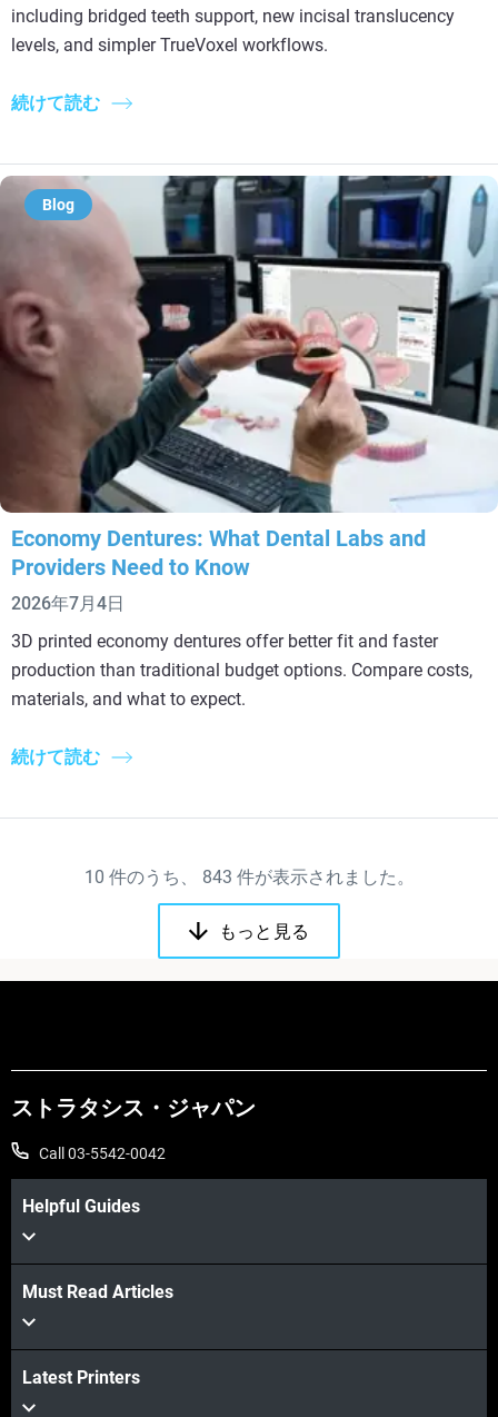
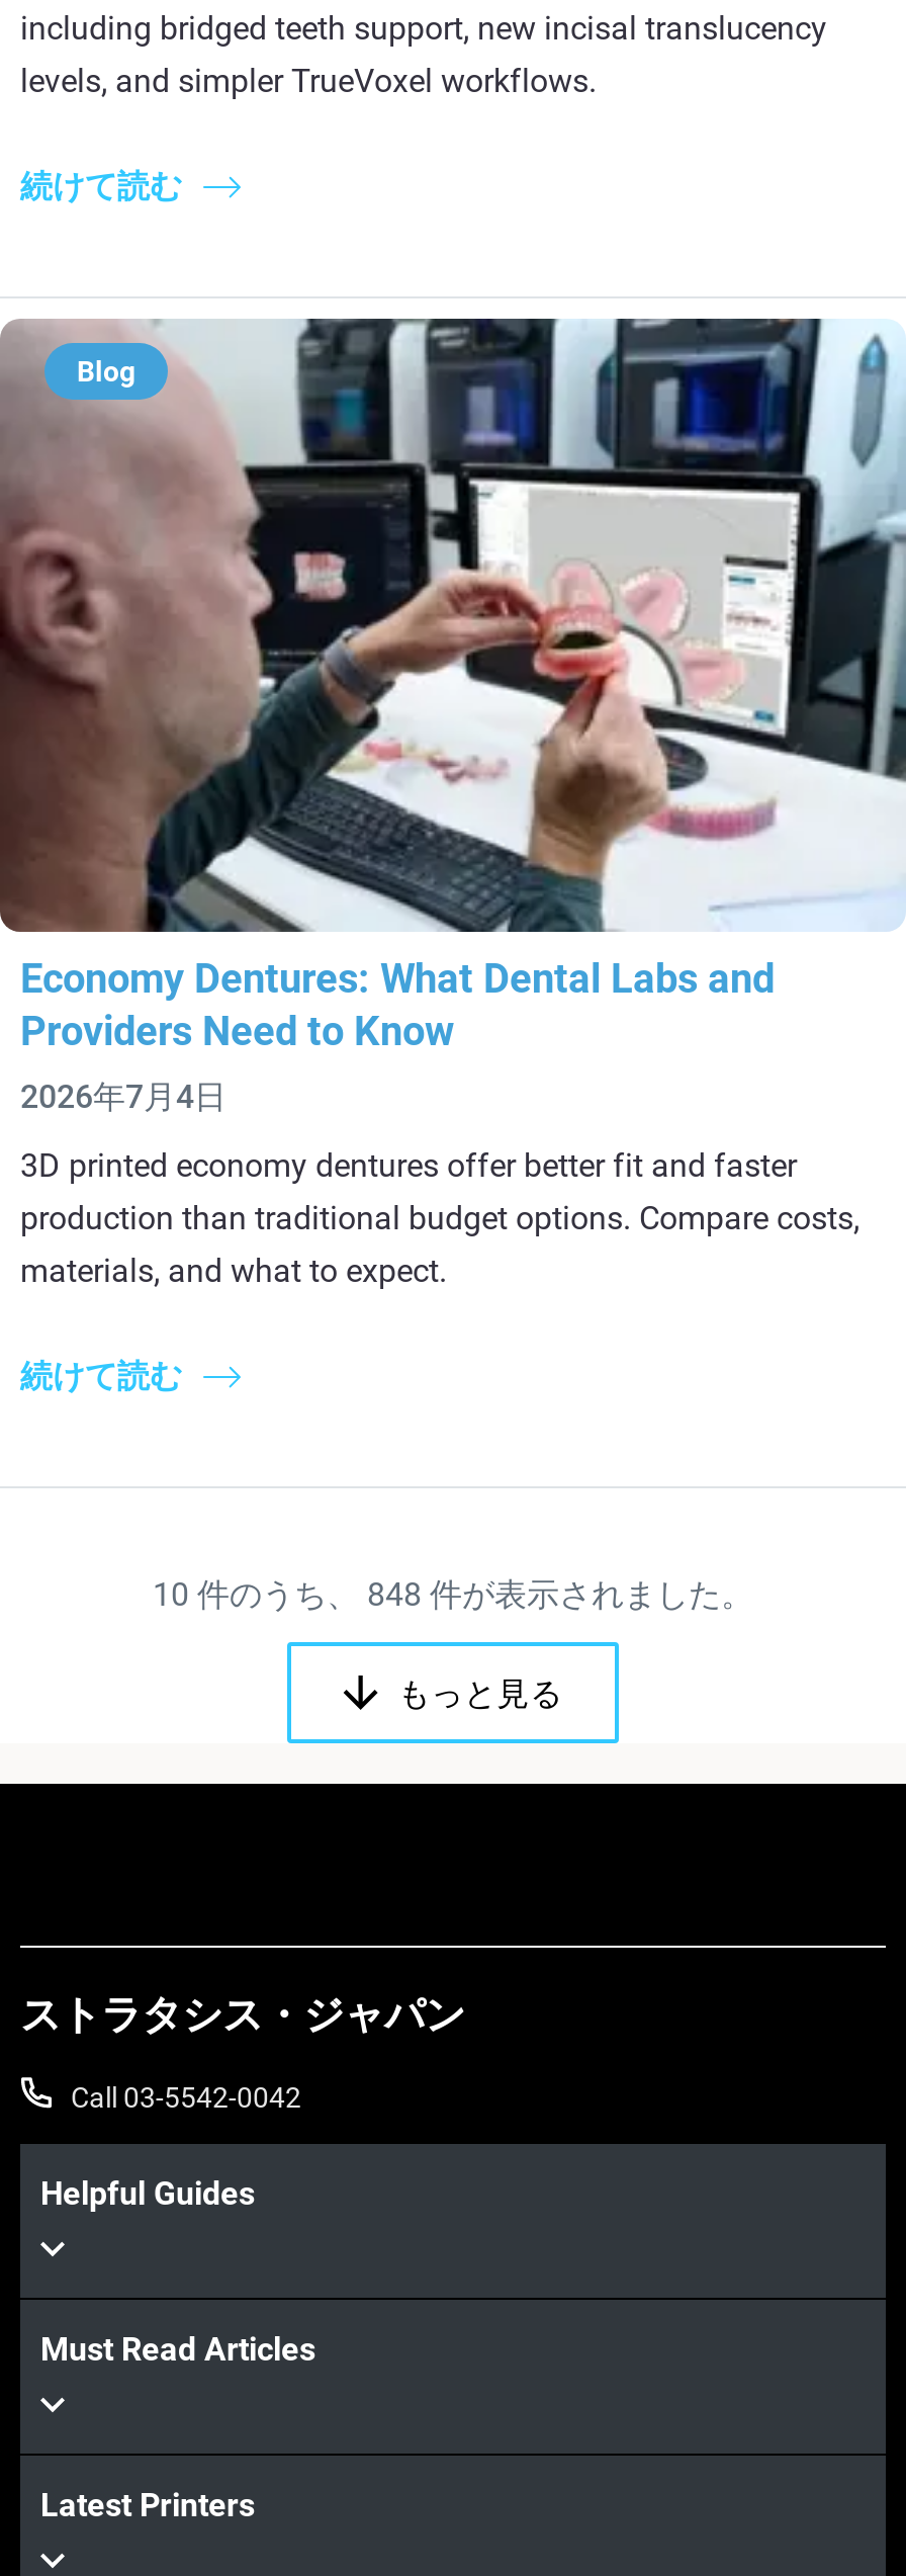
- 10件のうち、843件が表示されました。
+ 10件のうち、848件が表示されました。
